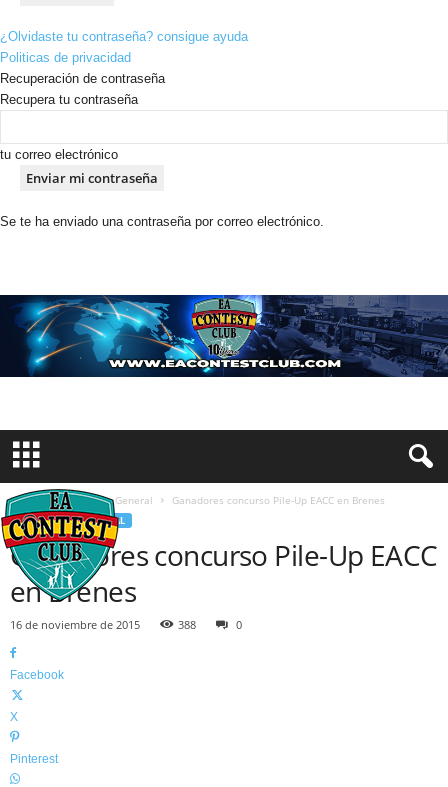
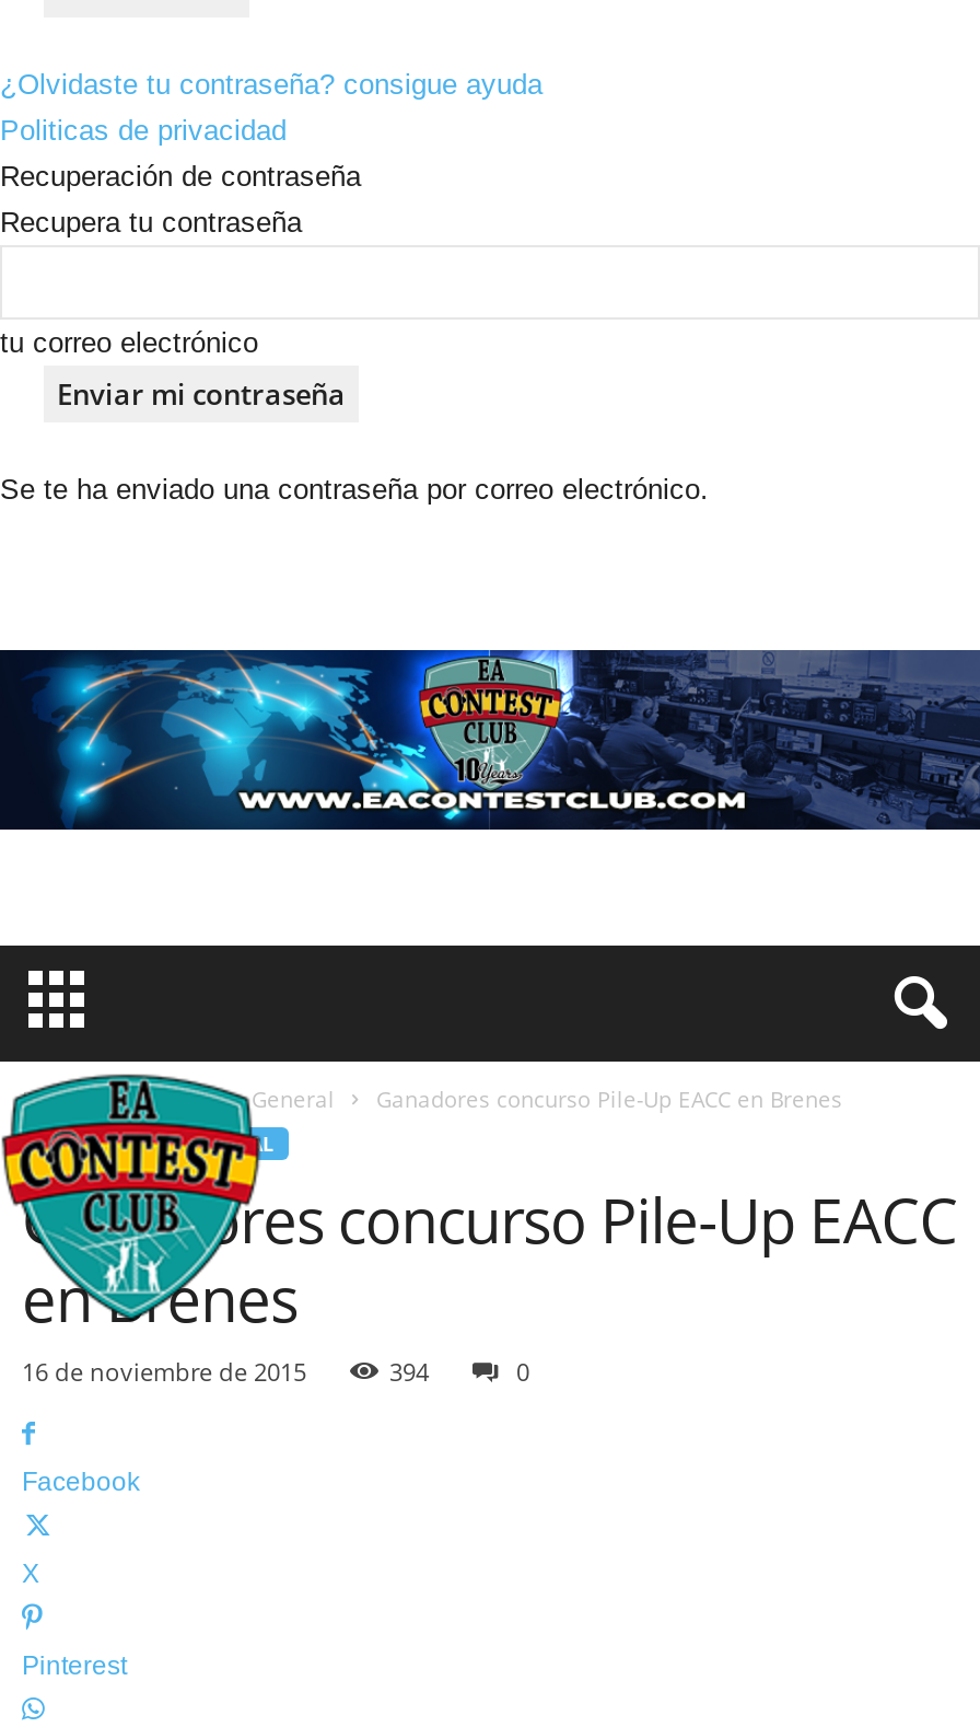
- 388
+ 394
